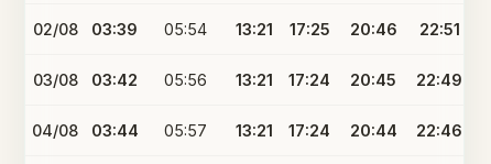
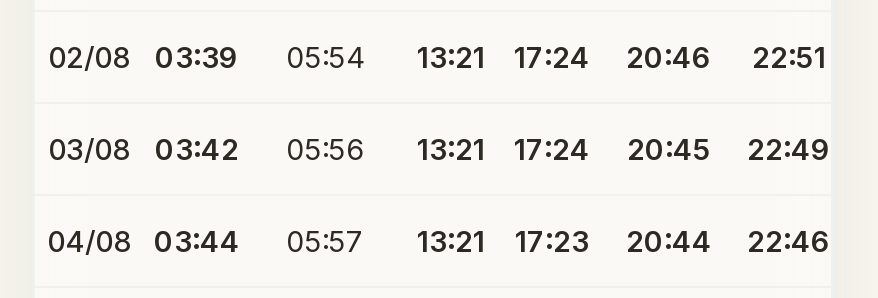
- 02/08 03:39 05:54 13:21 17:25 20:46 22:51
+ 02/08 03:39 05:54 13:21 17:24 20:46 22:51

- 04/08 03:44 05:57 13:21 17:24 20:44 22:46
+ 04/08 03:44 05:57 13:21 17:23 20:44 22:46
